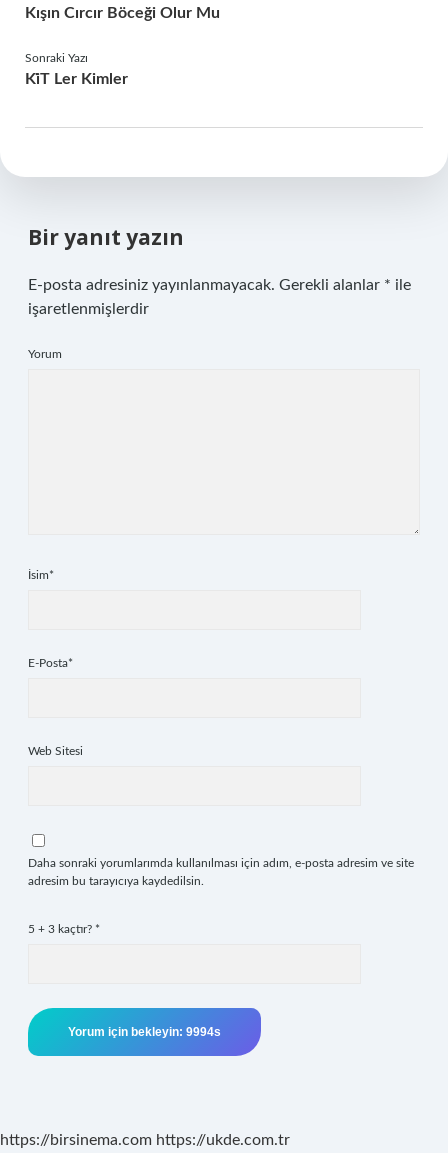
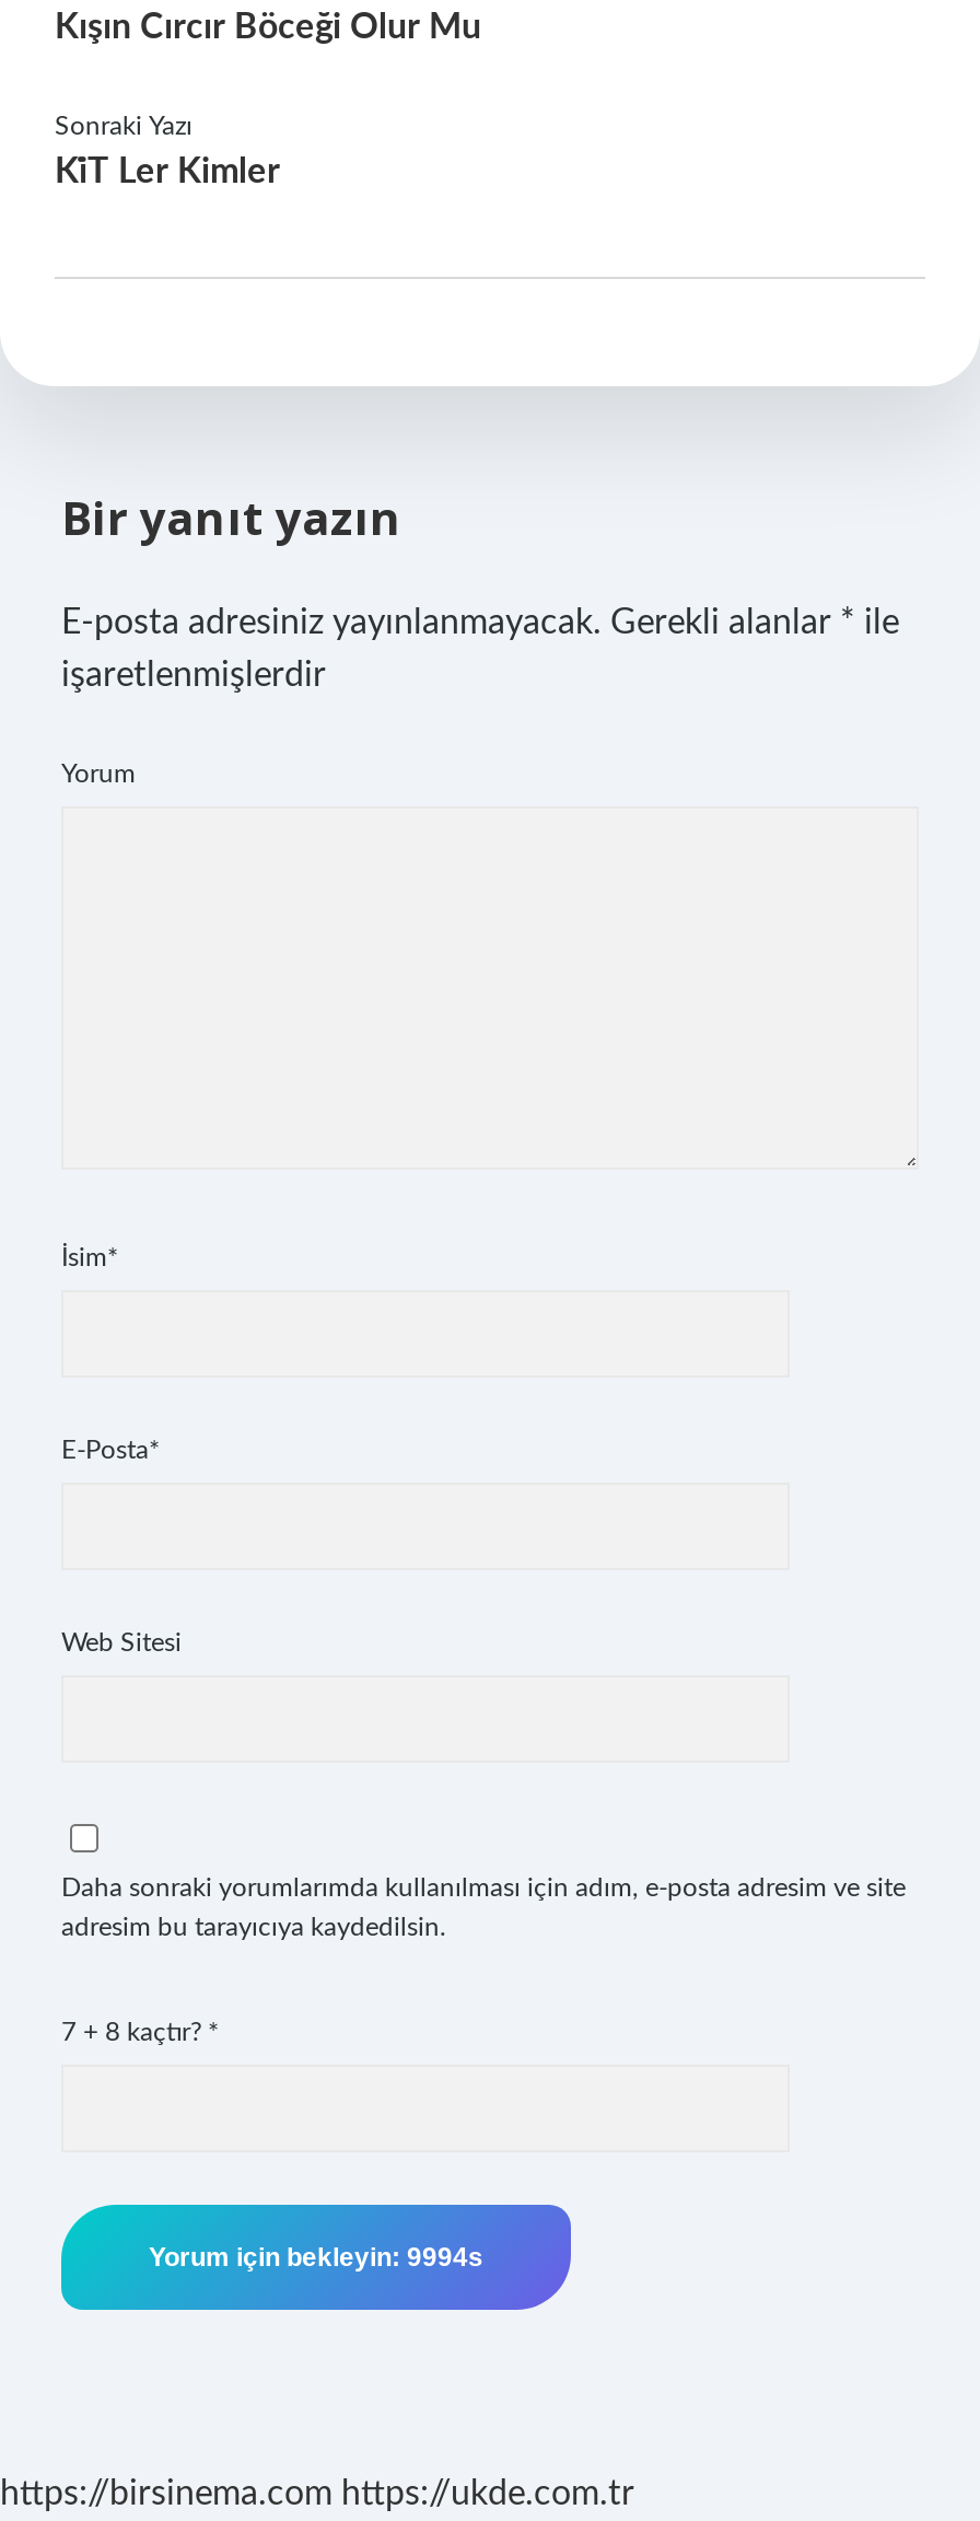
- 5 + 3 kaçtır? *
+ 7 + 8 kaçtır? *
